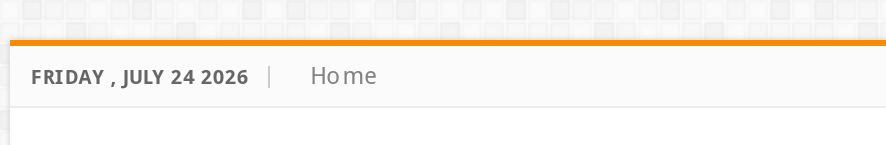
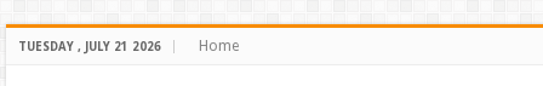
- FRIDAY , JULY 24 2026
+ TUESDAY , JULY 21 2026
